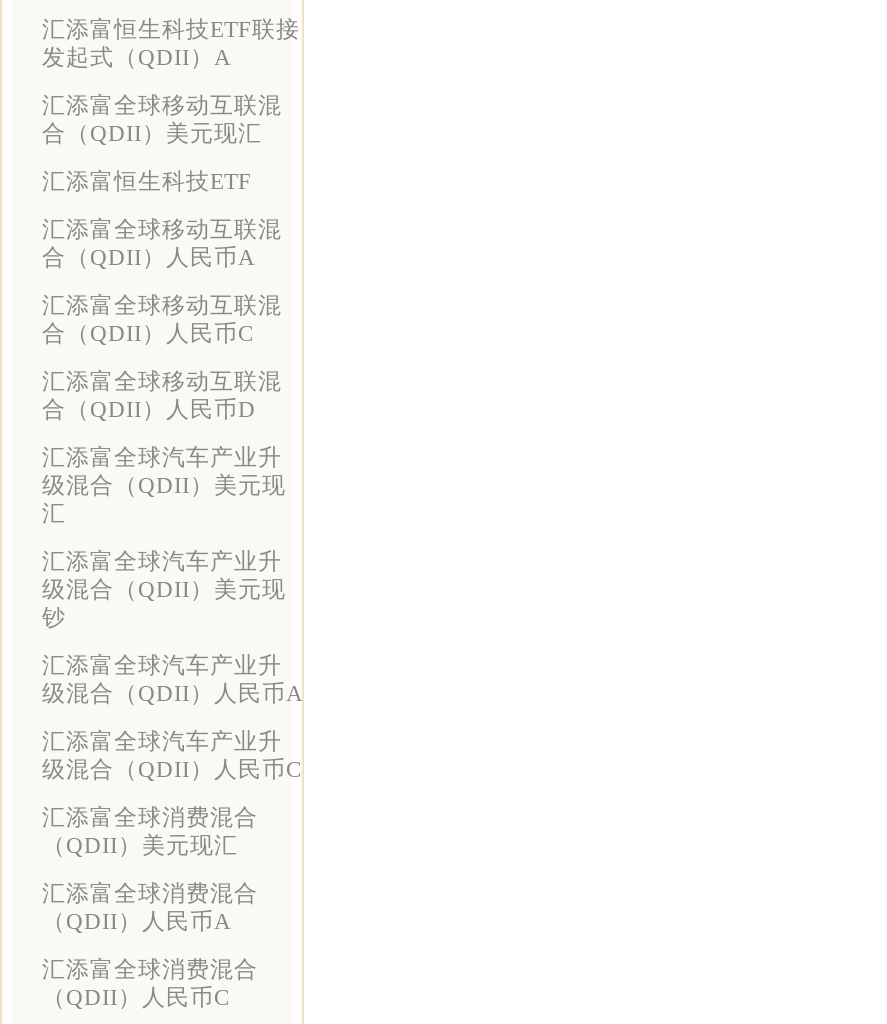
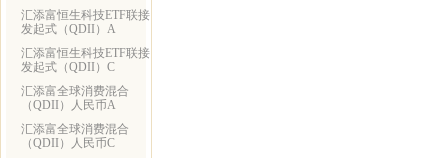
- 汇添富全球移动互联混
- 合（QDII）美元现汇
- 汇添富恒生科技ETF
- 汇添富全球移动互联混
- 合（QDII）人民币A
- 汇添富全球移动互联混
- 合（QDII）人民币C
- 汇添富全球移动互联混
- 合（QDII）人民币D
- 汇添富全球汽车产业升
- 级混合（QDII）美元现
- 汇
- 汇添富全球汽车产业升
- 级混合（QDII）美元现
- 钞
- 汇添富全球汽车产业升
- 级混合（QDII）人民币A
- 汇添富全球汽车产业升
- 级混合（QDII）人民币C
- 汇添富全球消费混合
- （QDII）美元现汇
+ 汇添富恒生科技ETF联接
+ 发起式（QDII）C
